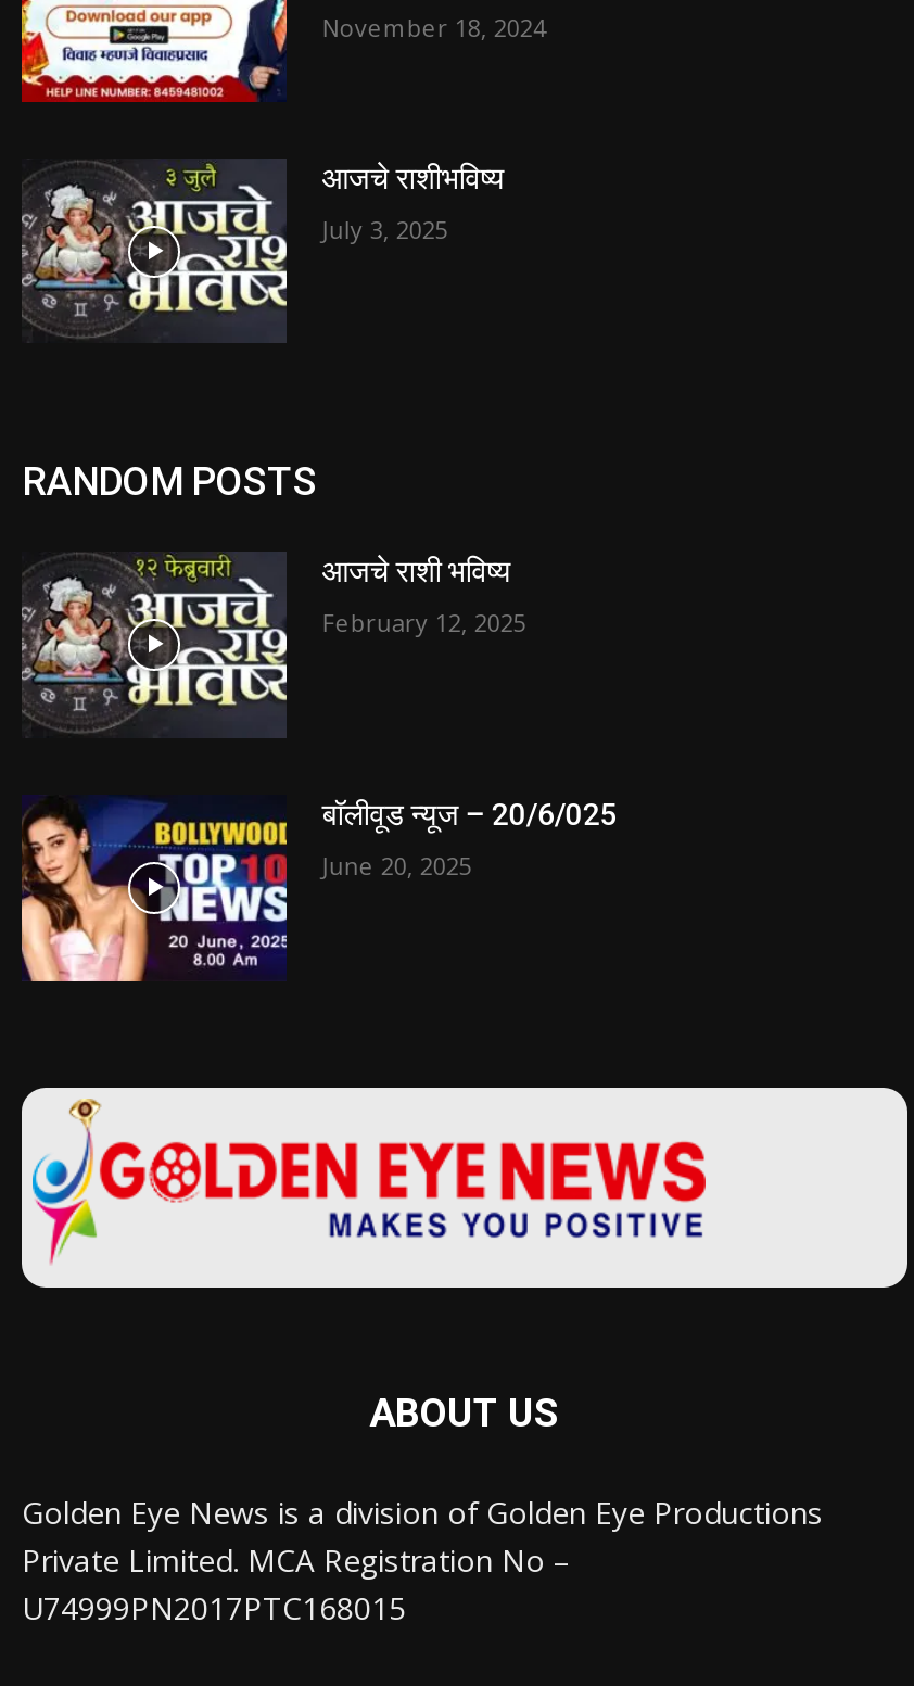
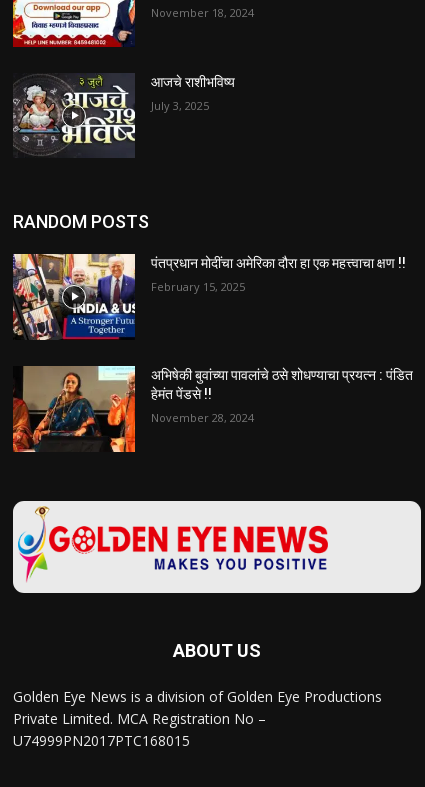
- [image]
- आजचे राशी भविष्य
+ [image]
+ पंतप्रधान मोदींचा अमेरिका दौरा हा एक महत्त्वाचा क्षण !!

- February 12, 2025
+ February 15, 2025

- [image]
- बॉलीवूड न्यूज – 20/6/025
+ [image]
+ अभिषेकी बुवांच्या पावलांचे ठसे शोधण्याचा प्रयत्न : पंडित
+ हेमंत पेंडसे !!

- June 20, 2025
+ November 28, 2024
